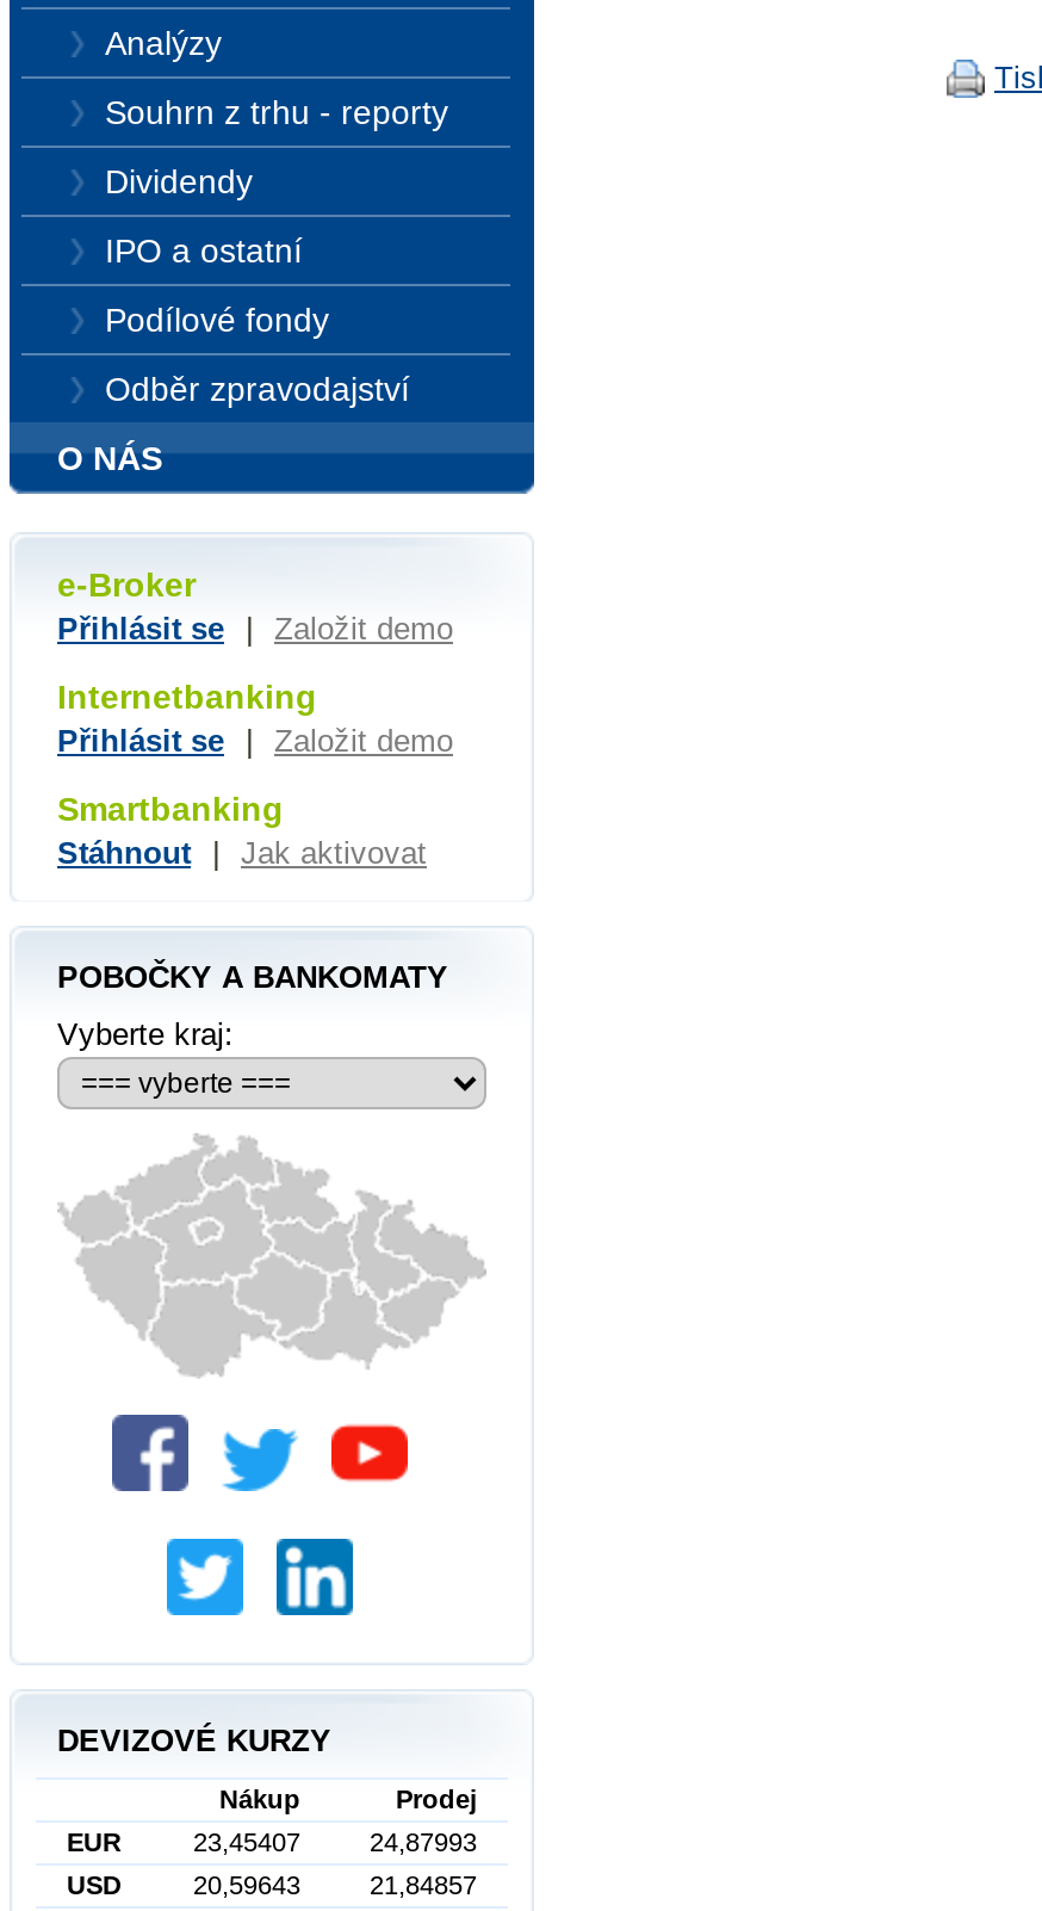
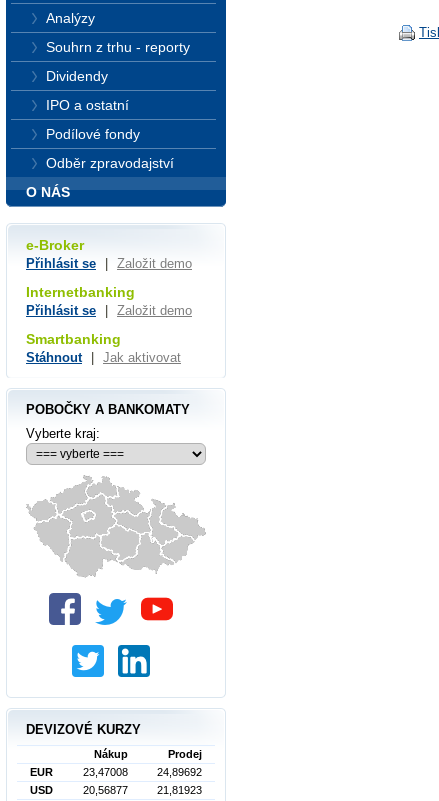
- 23,45407
+ 23,47008

- 24,87993
+ 24,89692

- 20,59643
+ 20,56877

- 21,84857
+ 21,81923
